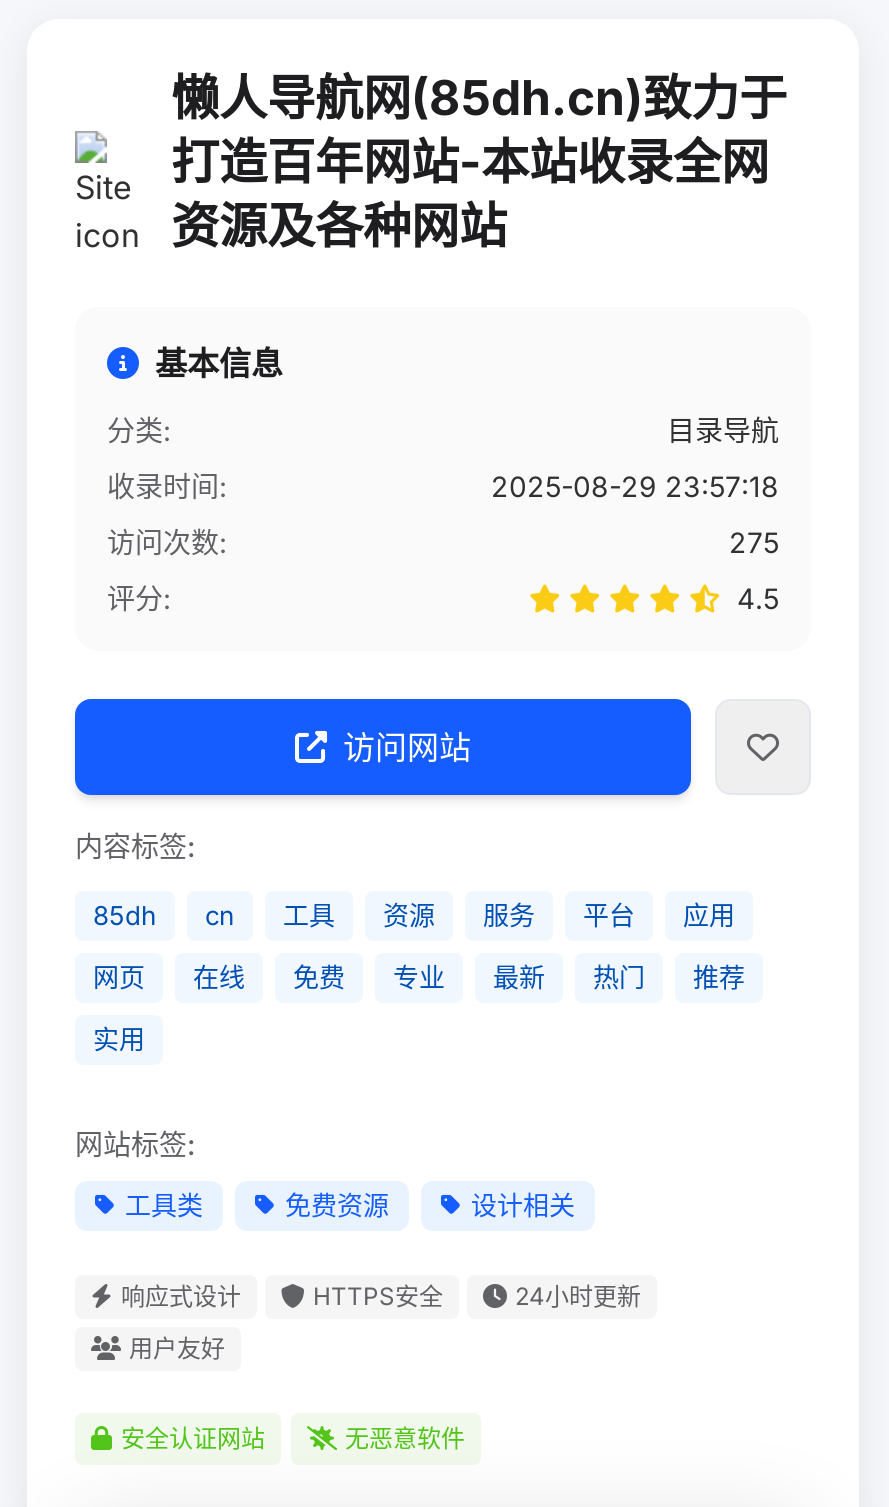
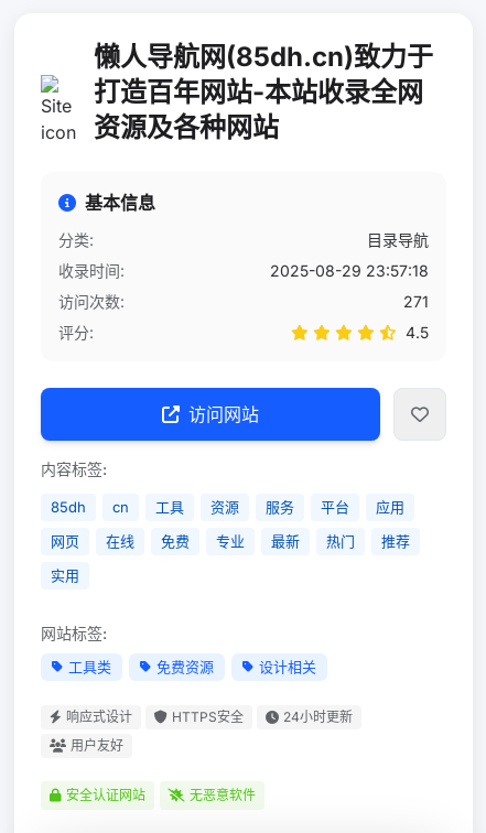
- 275
+ 271
